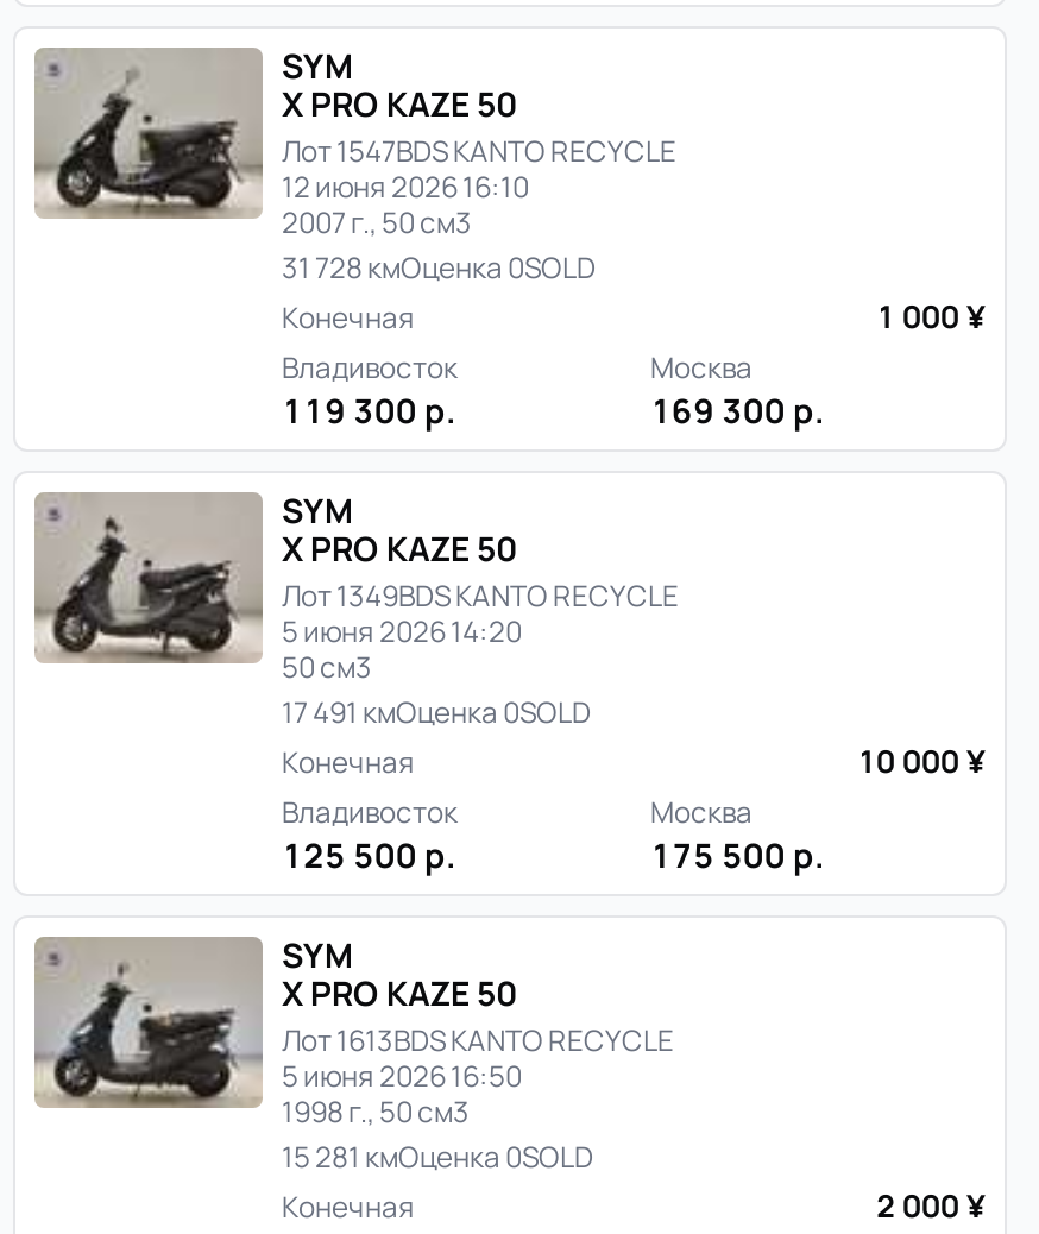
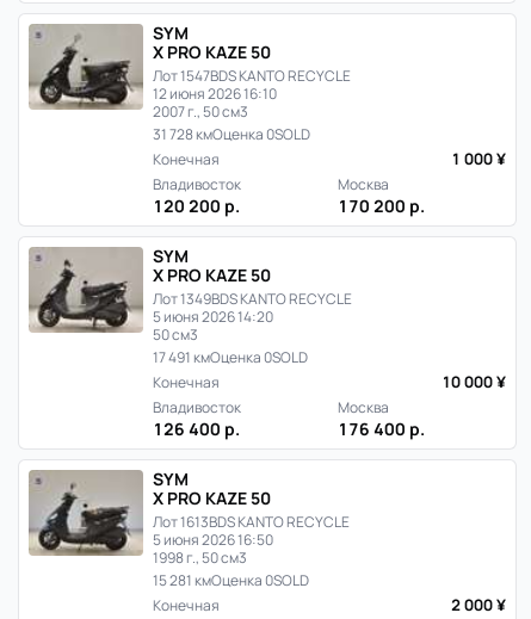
- 119 300 р.
+ 120 200 р.

- 169 300 р.
+ 170 200 р.

- 125 500 р.
+ 126 400 р.

- 175 500 р.
+ 176 400 р.
